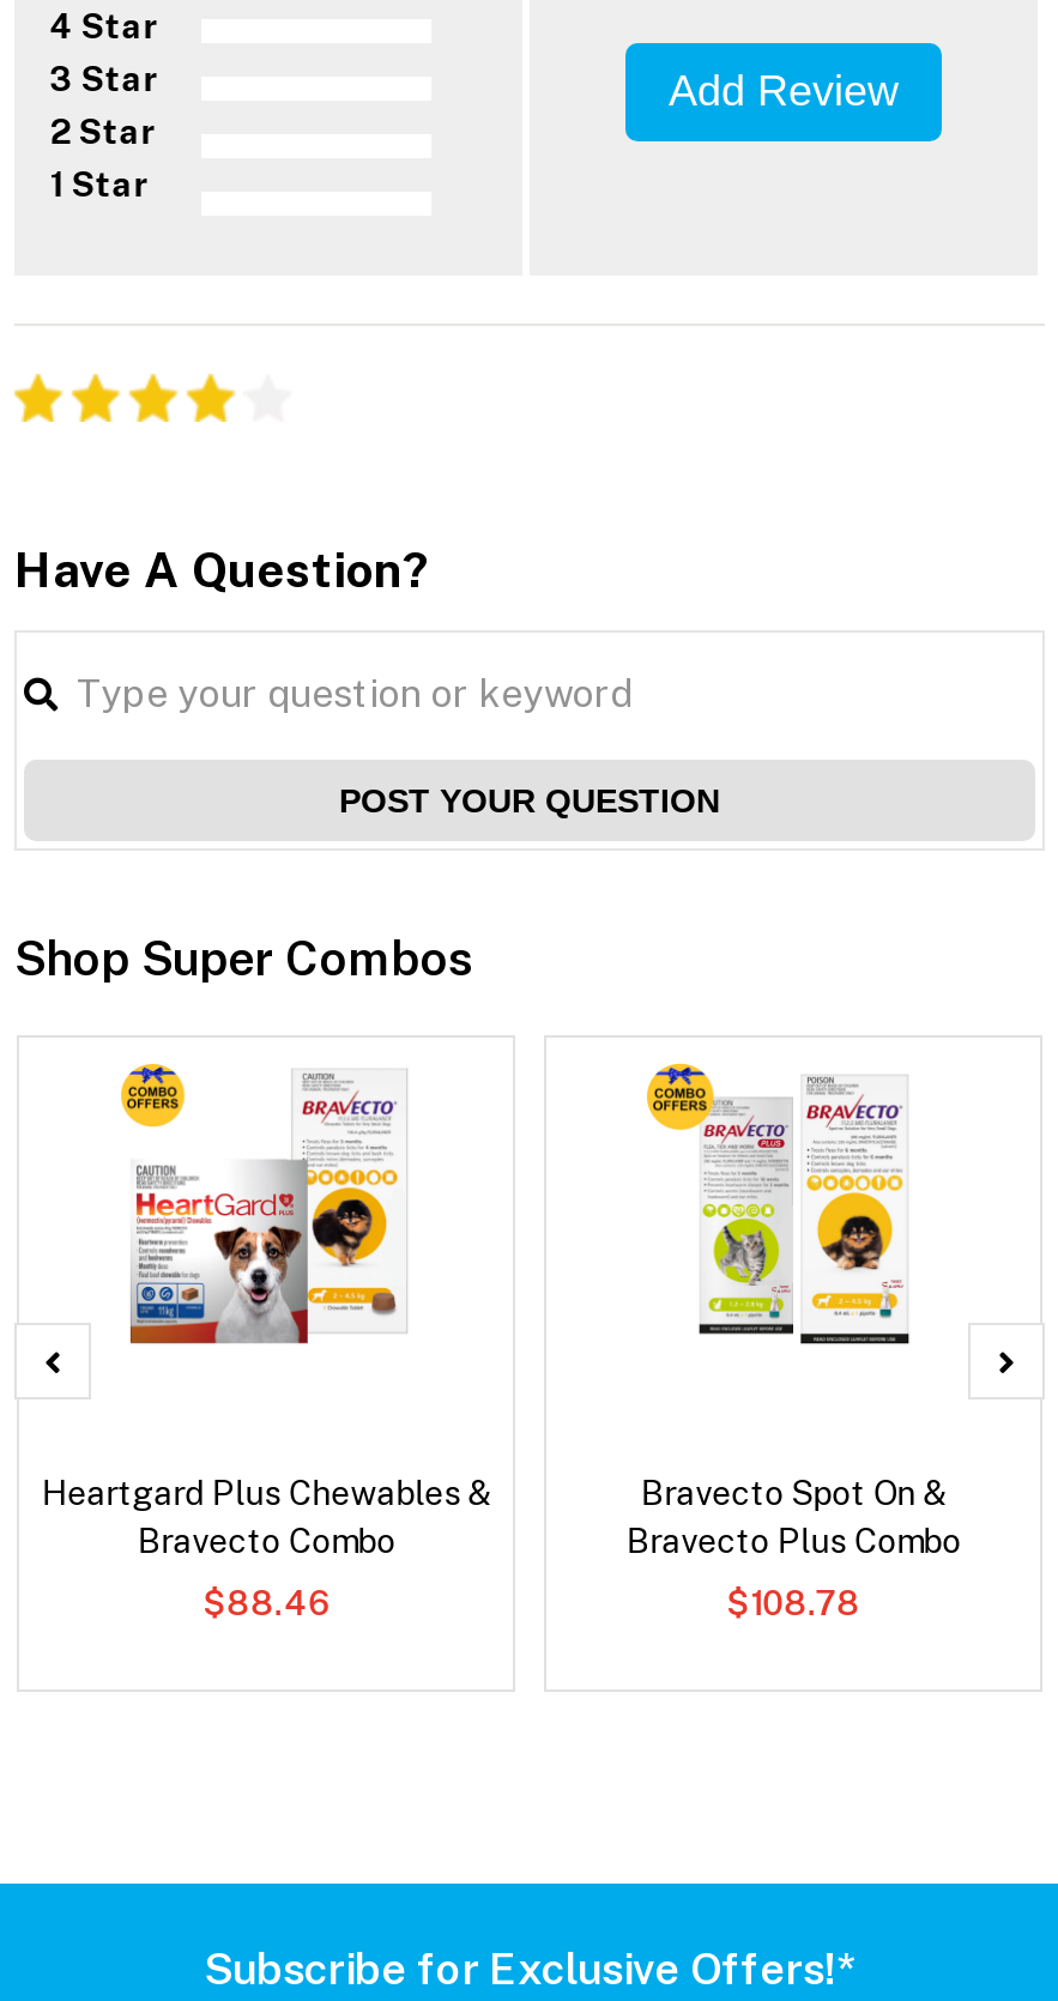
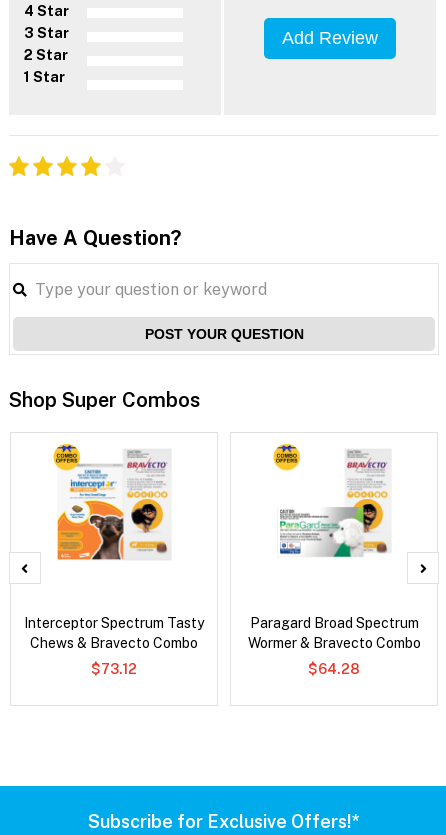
- [image]
+ [image]

- [image]
+ [image]

- Heartgard Plus Chewables &
- Bravecto Combo
+ Interceptor Spectrum Tasty
+ Chews & Bravecto Combo

- Bravecto Spot On &
- Bravecto Plus Combo
+ Paragard Broad Spectrum
+ Wormer & Bravecto Combo

- $88.46
+ $73.12

- $108.78
+ $64.28
